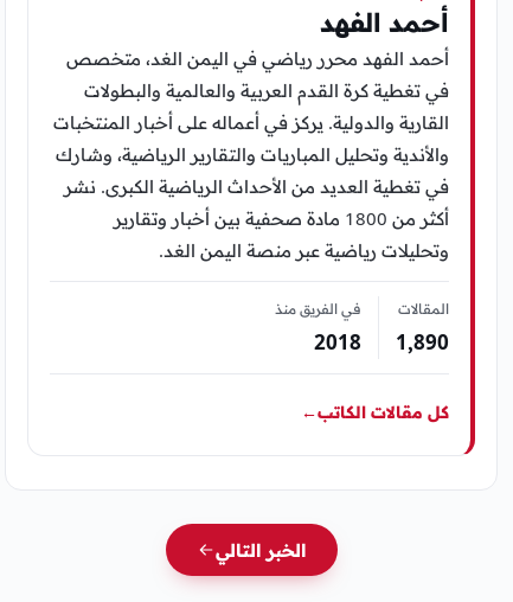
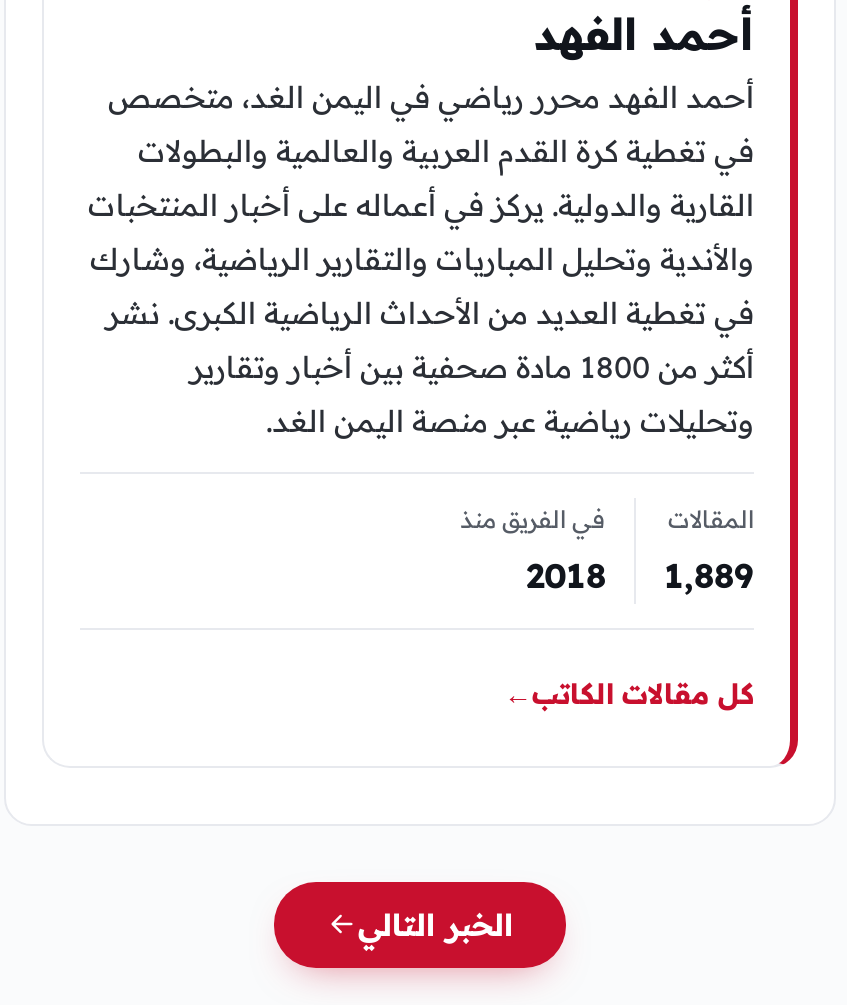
- 2018 1٬890
+ 2018 1٬889
